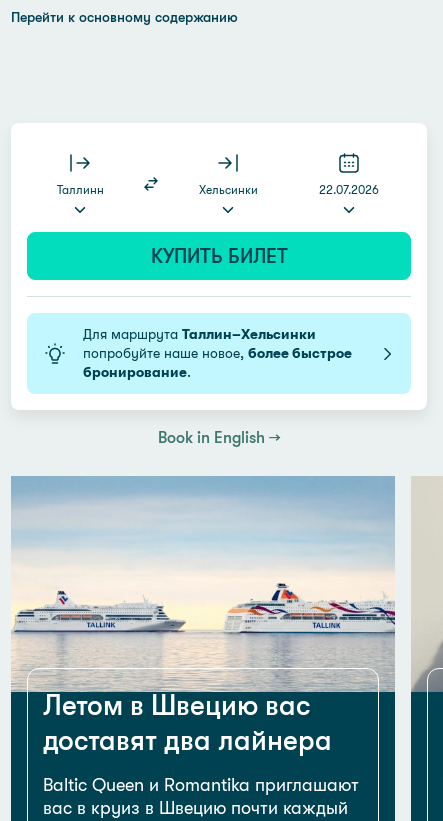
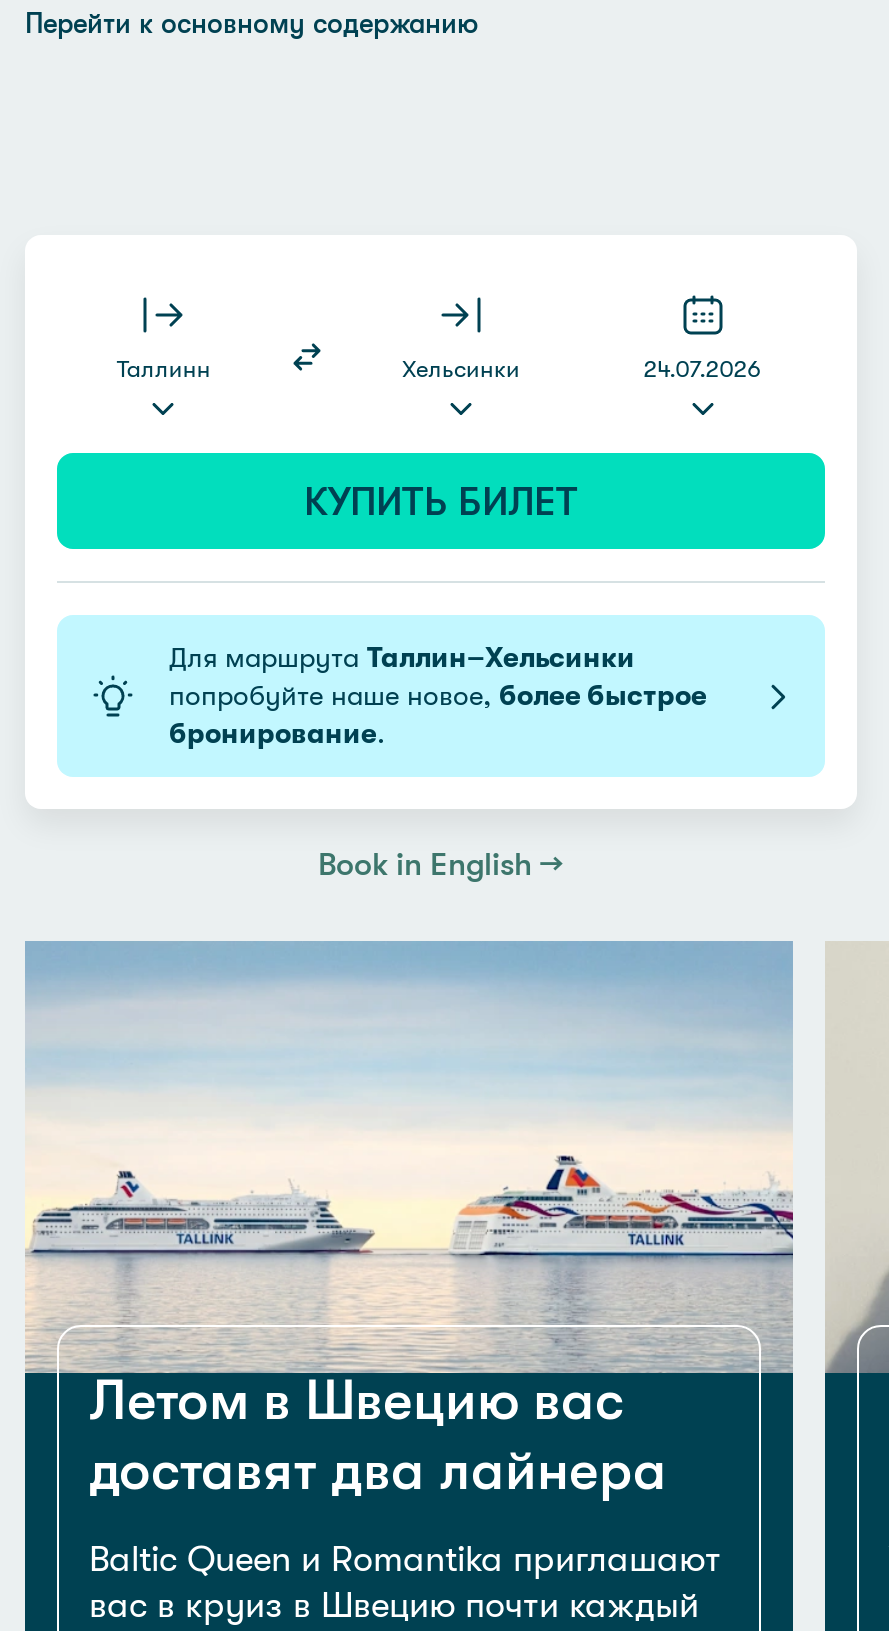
- 22.07.2026
+ 24.07.2026
